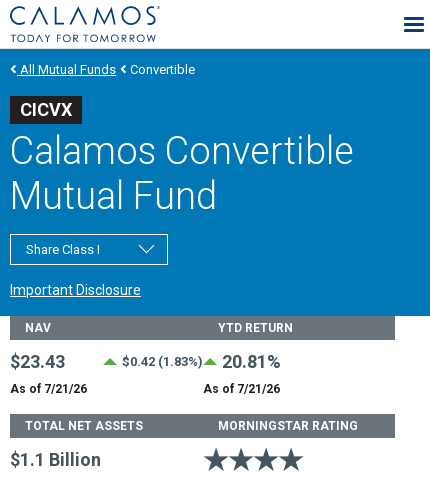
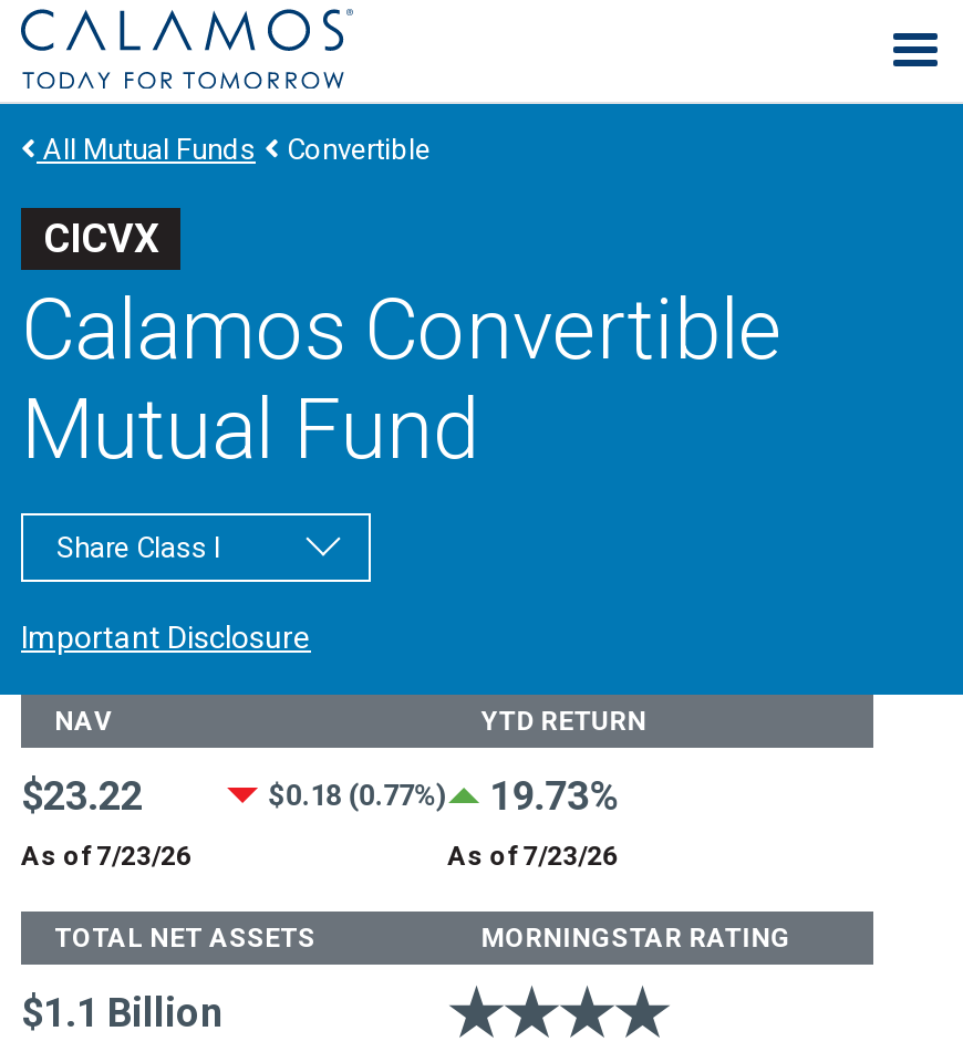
- $23.43
+ $23.22

- $0.42 (1.83%)
+ $0.18 (0.77%)

- 20.81%
+ 19.73%

- As of 7/21/26
+ As of 7/23/26

- As of 7/21/26
+ As of 7/23/26
